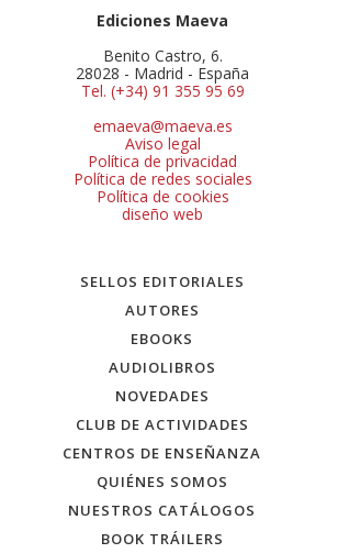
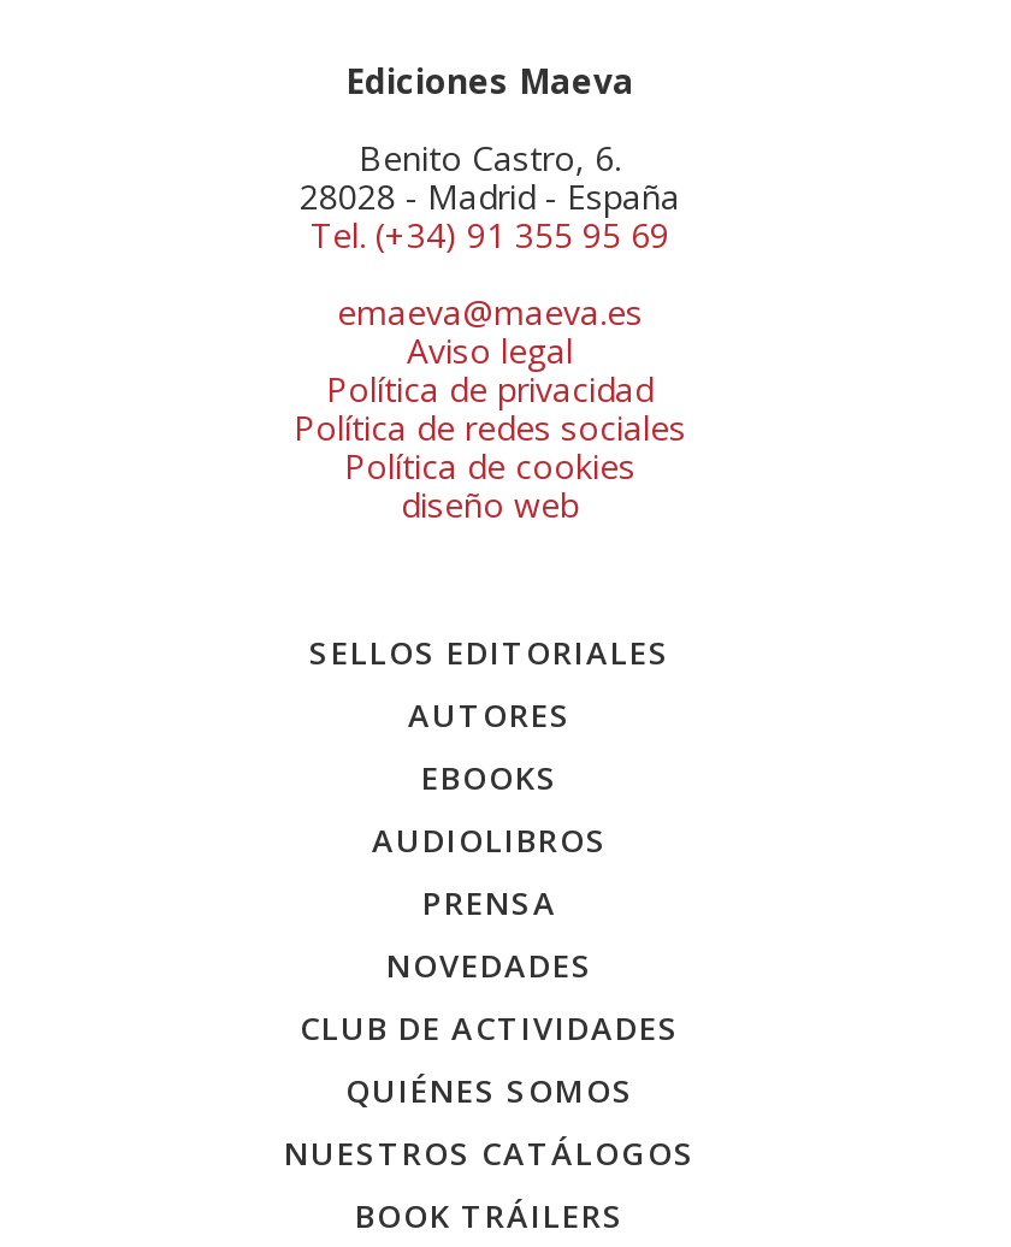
+ PRENSA

moved down: NOVEDADES | CLUB DE ACTIVIDADES

- CENTROS DE ENSEÑANZA
